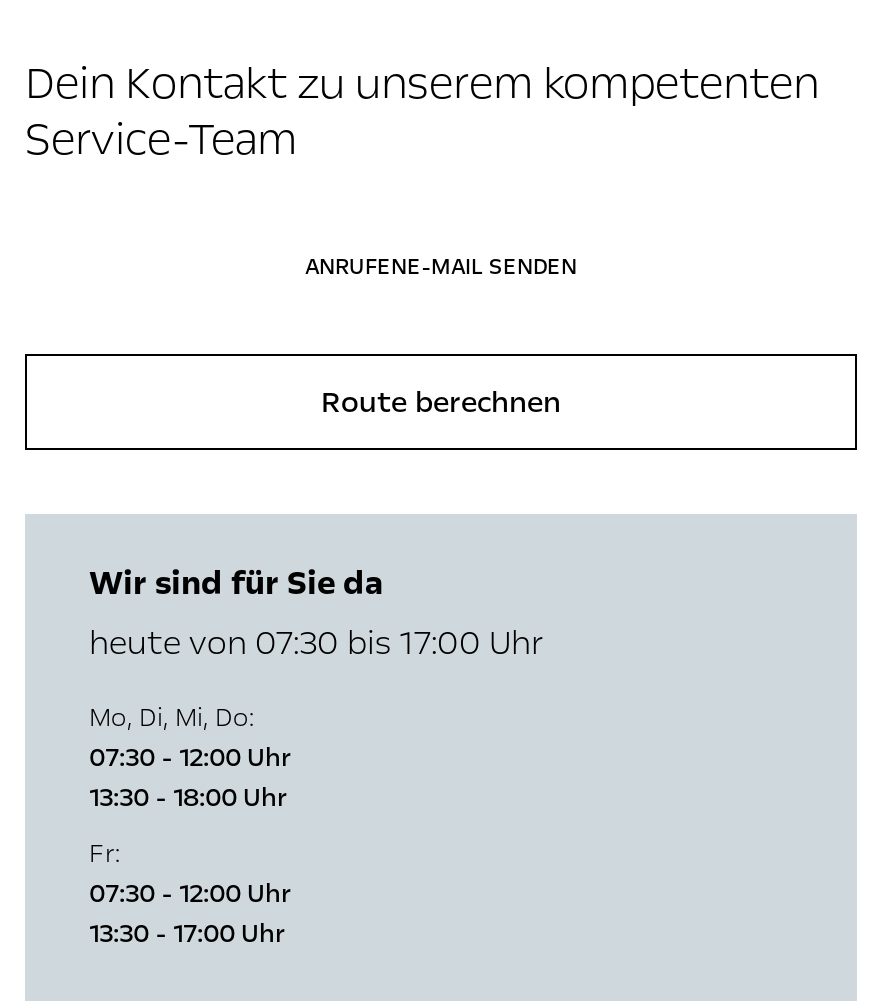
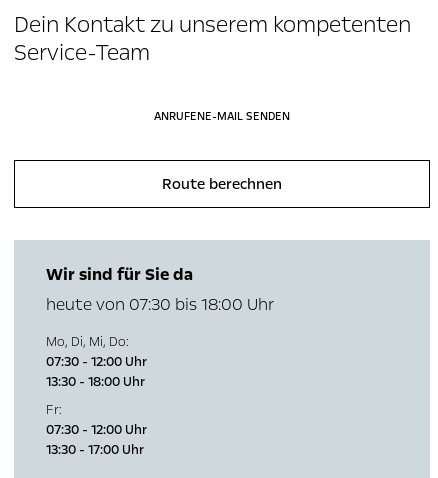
- heute von 07:30 bis 17:00 Uhr
+ heute von 07:30 bis 18:00 Uhr
